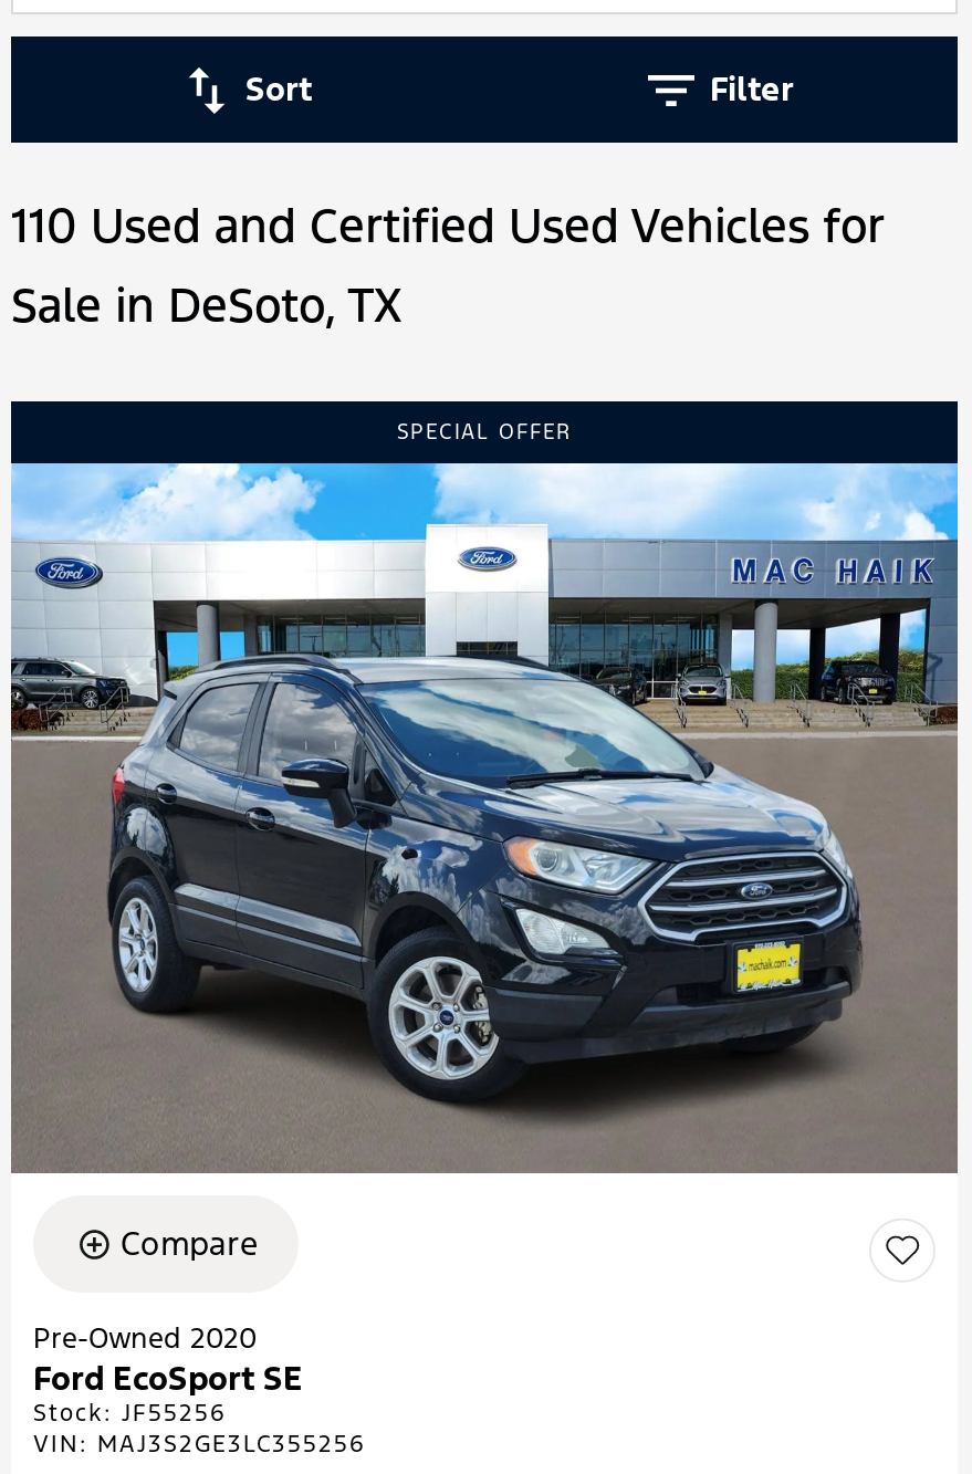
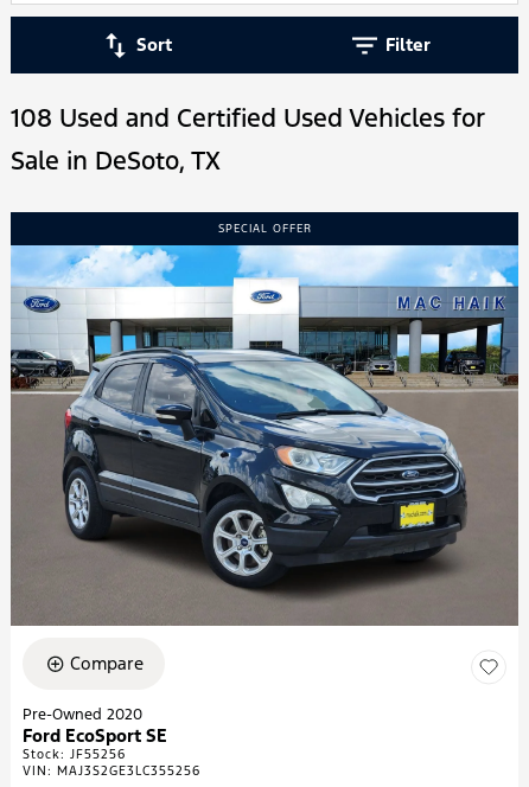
- 110 Used and Certified Used Vehicles for
+ 108 Used and Certified Used Vehicles for
